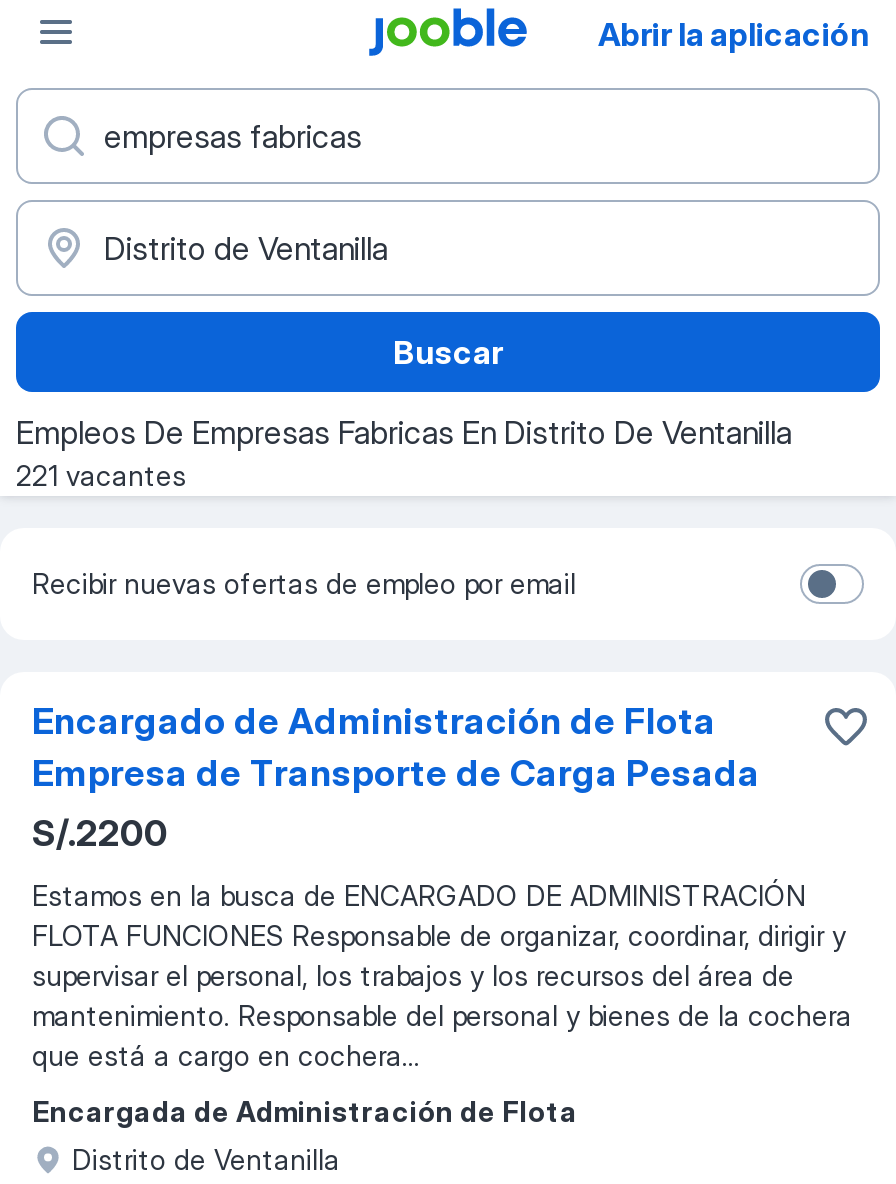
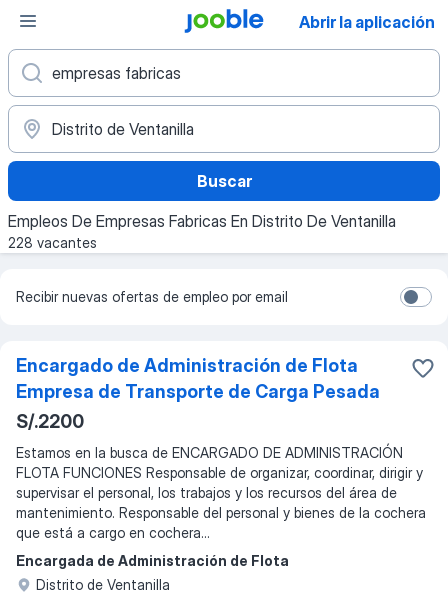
- 221 vacantes
+ 228 vacantes
